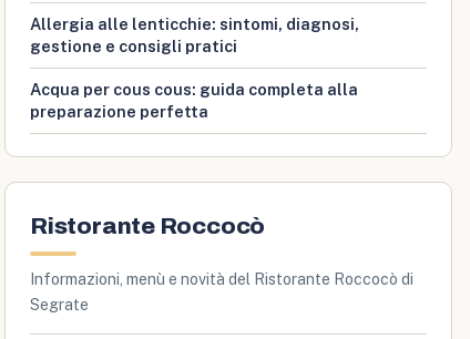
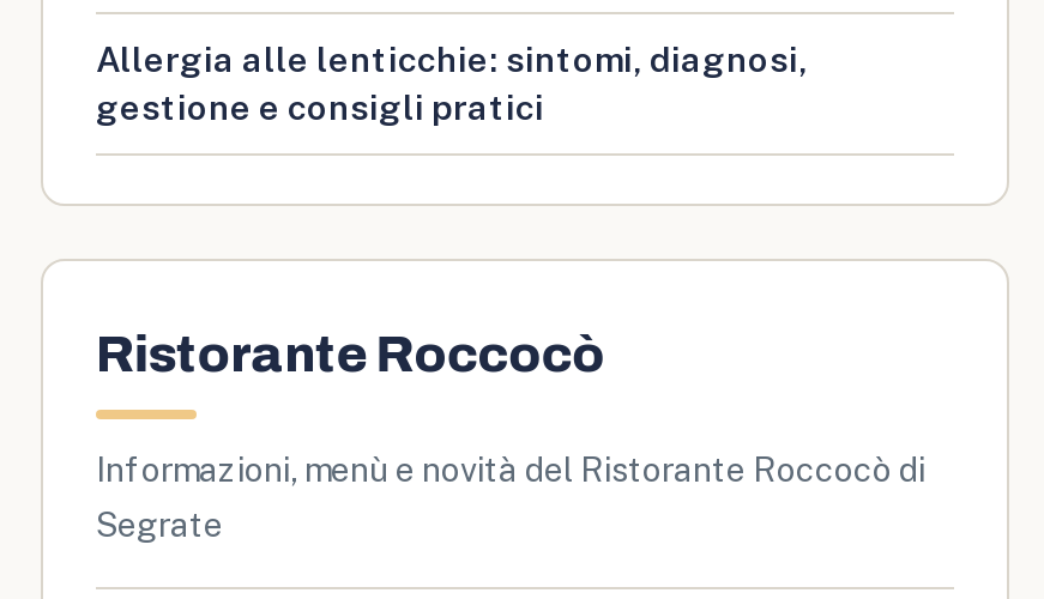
- Acqua per cous cous: guida completa alla
- preparazione perfetta
